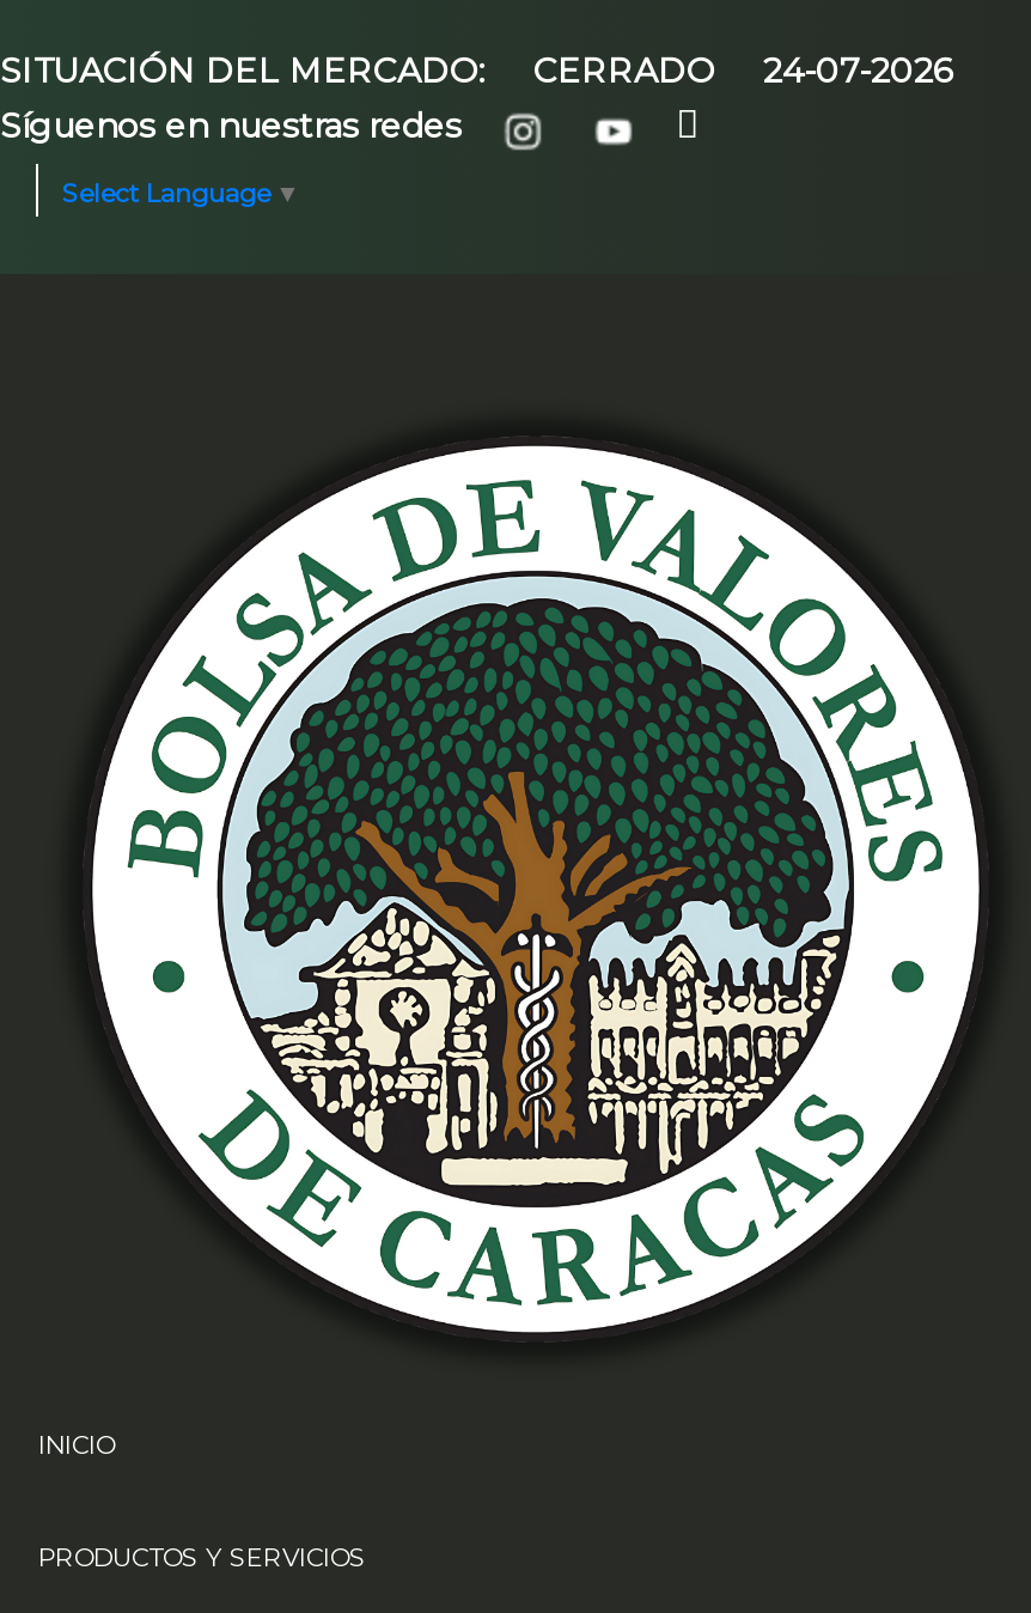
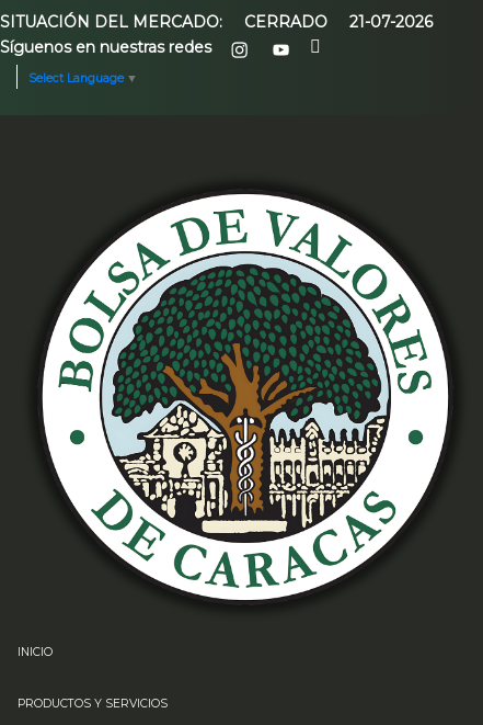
- SITUACIÓN DEL MERCADO: CERRADO 24-07-2026
+ SITUACIÓN DEL MERCADO: CERRADO 21-07-2026
